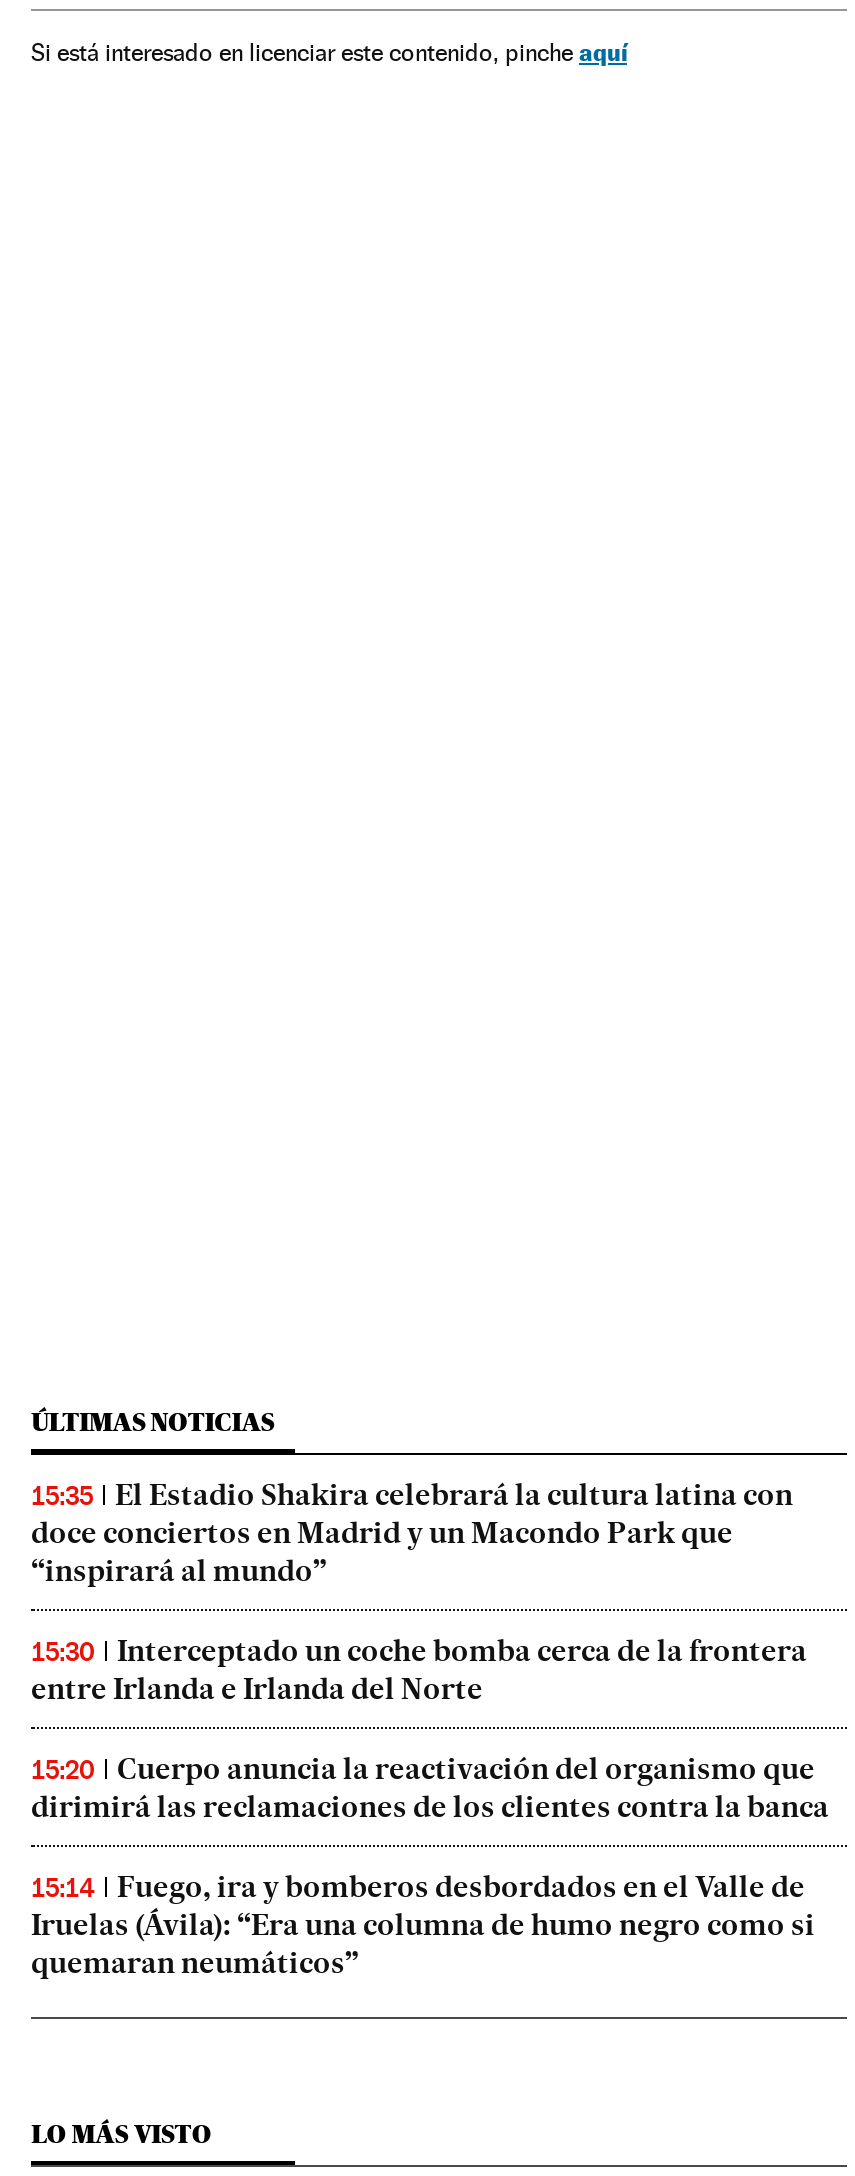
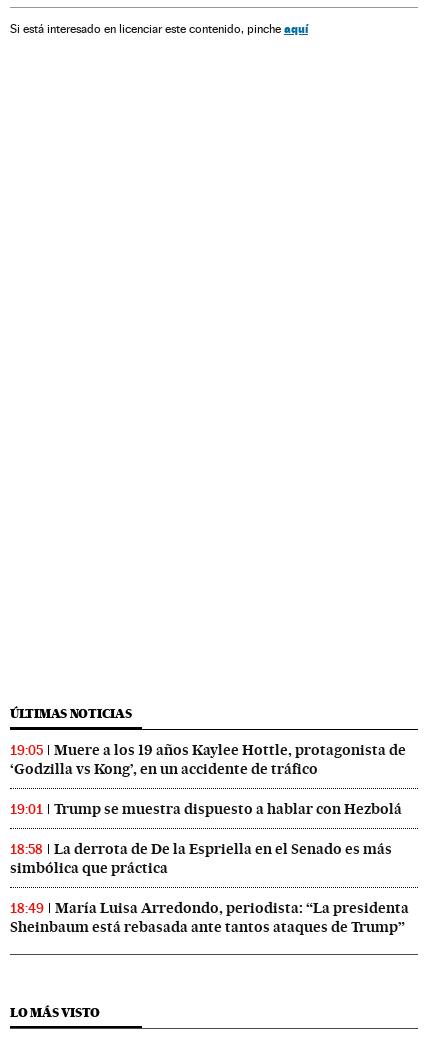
- 15:35
- El Estadio Shakira celebrará la cultura latina con
- doce conciertos en Madrid y un Macondo Park que
- “inspirará al mundo”
+ 19:05
+ Muere a los 19 años Kaylee Hottle, protagonista de
+ ‘Godzilla vs Kong’, en un accidente de tráfico

- 15:30
- Interceptado un coche bomba cerca de la frontera
- entre Irlanda e Irlanda del Norte
+ 19:01
+ Trump se muestra dispuesto a hablar con Hezbolá

- 15:20
- Cuerpo anuncia la reactivación del organismo que
- dirimirá las reclamaciones de los clientes contra la banca
+ 18:58
+ La derrota de De la Espriella en el Senado es más
+ simbólica que práctica

- 15:14
- Fuego, ira y bomberos desbordados en el Valle de
- Iruelas (Ávila): “Era una columna de humo negro como si
- quemaran neumáticos”
+ 18:49
+ María Luisa Arredondo, periodista: “La presidenta
+ Sheinbaum está rebasada ante tantos ataques de Trump”
